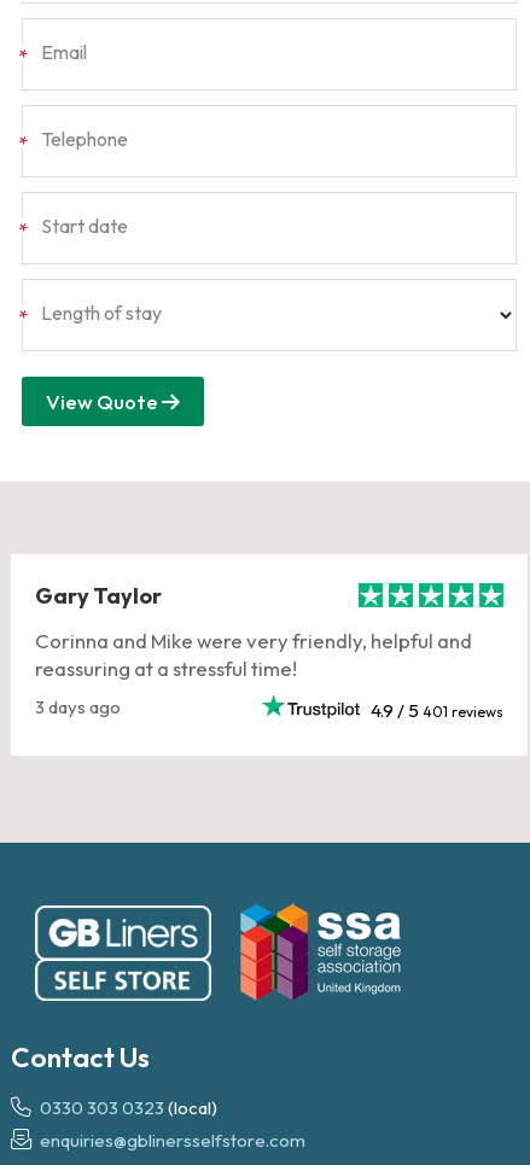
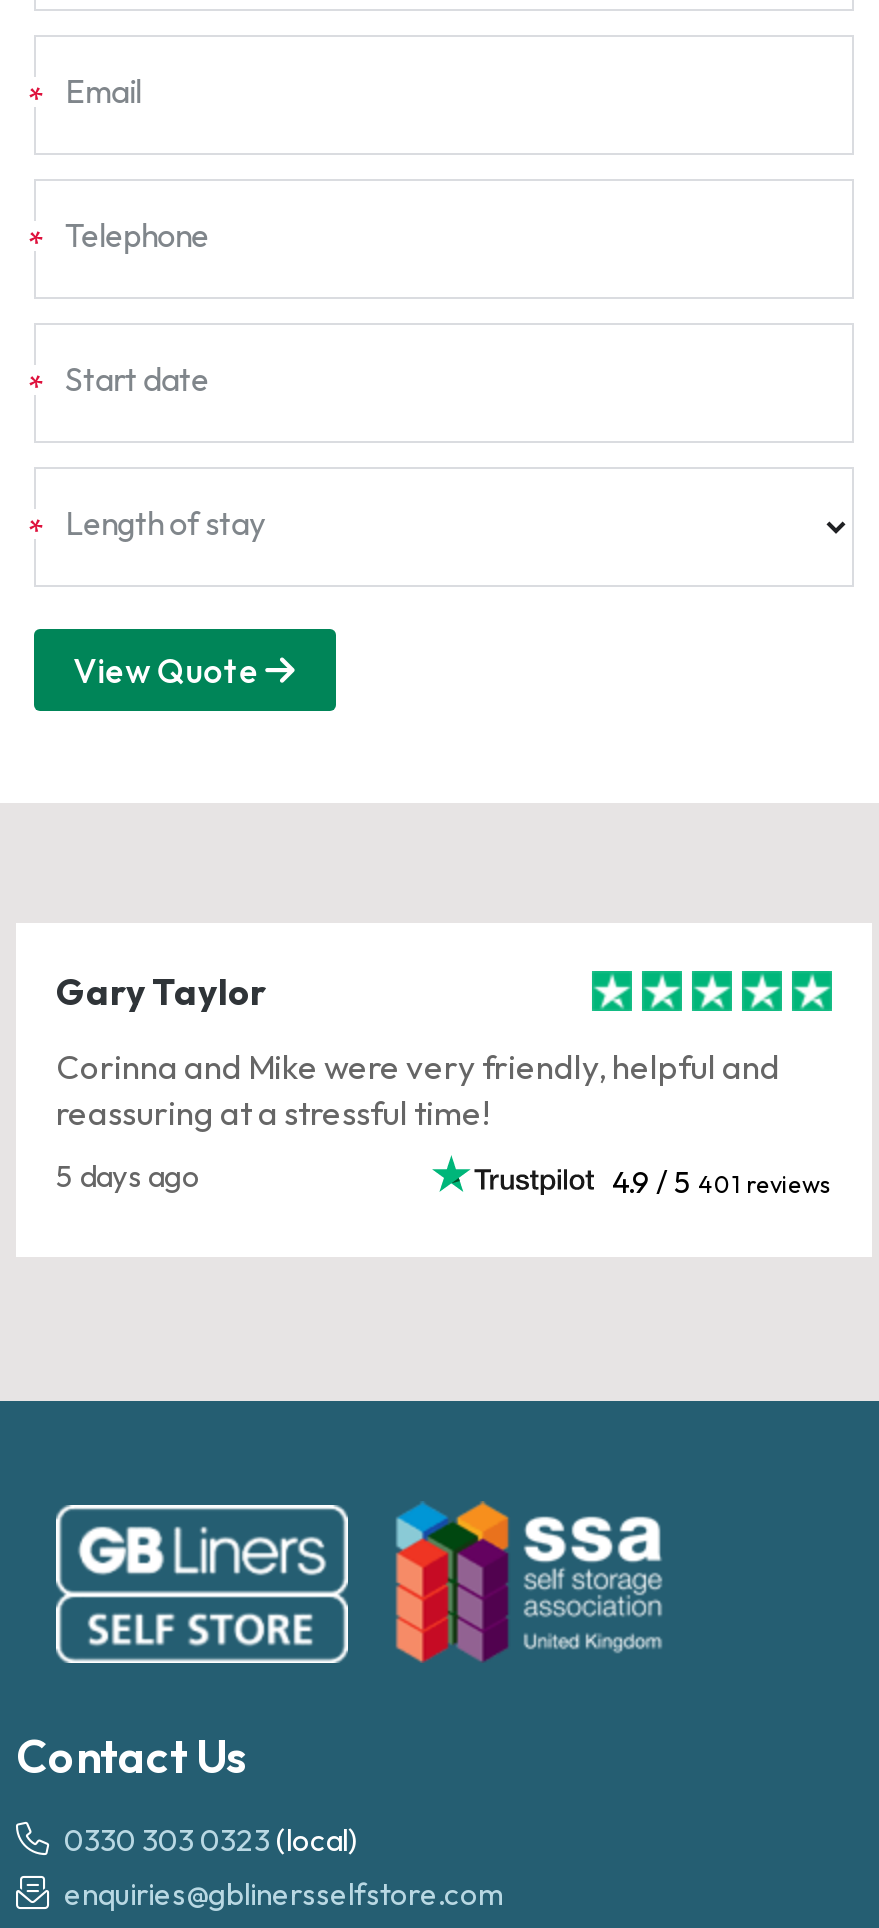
- 3 days ago
+ 5 days ago
